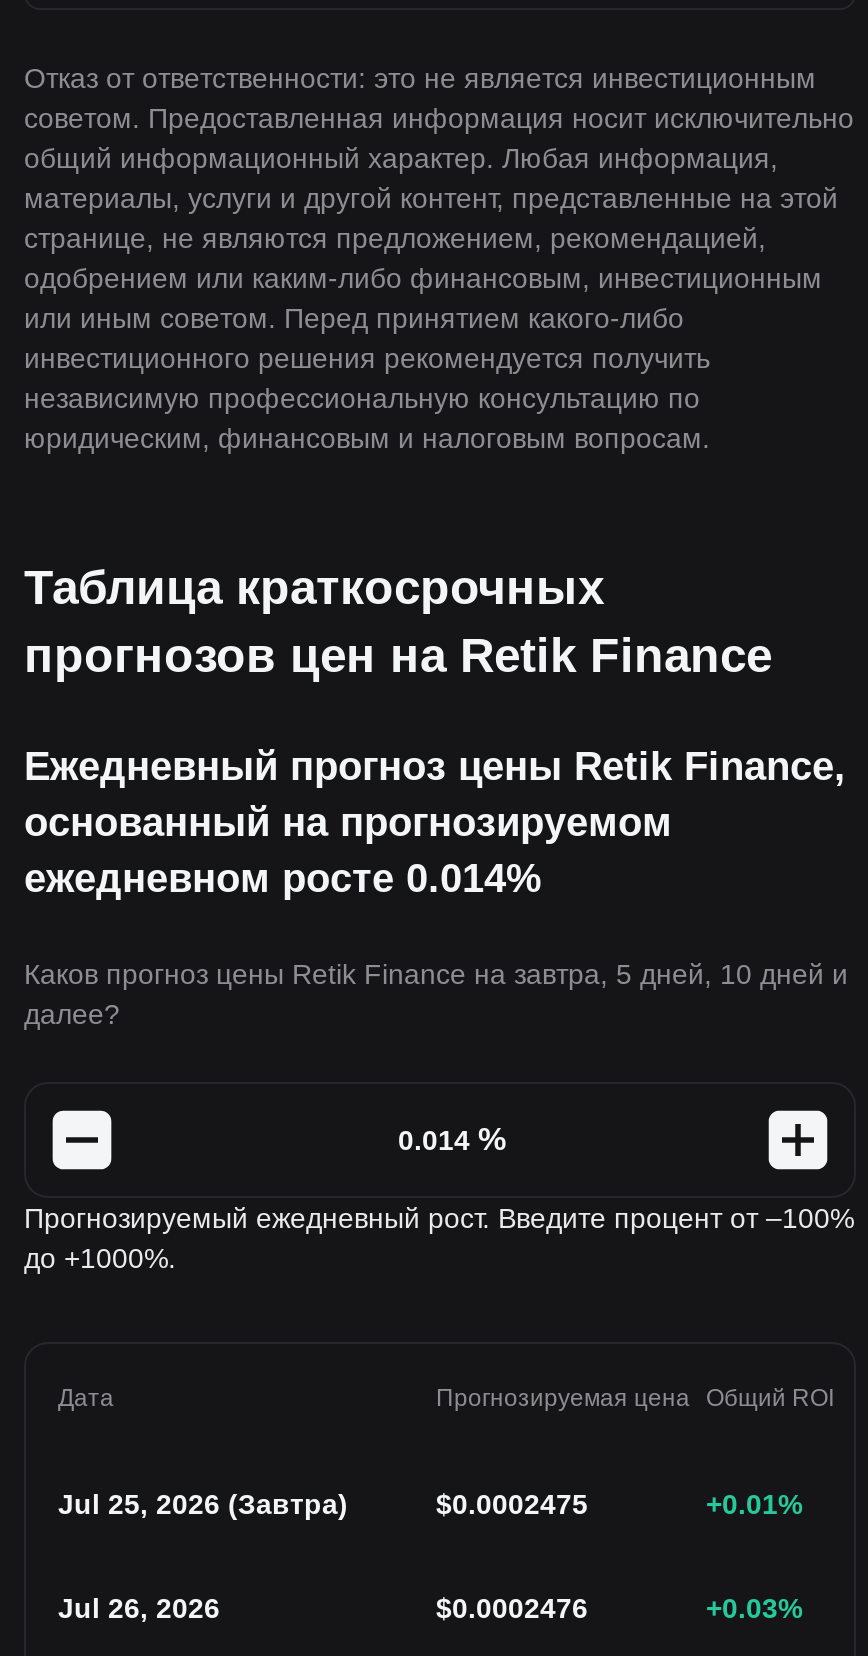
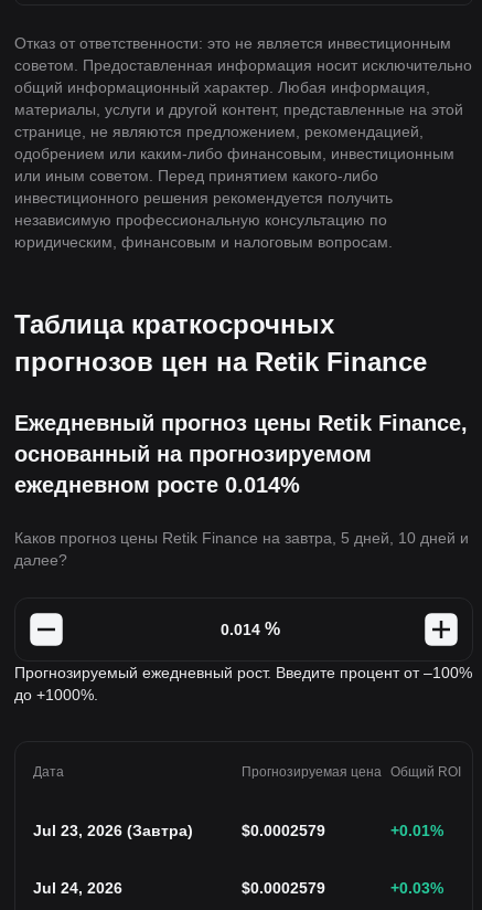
- Jul 25, 2026 (Завтра)
+ Jul 23, 2026 (Завтра)

- $0.0002475
+ $0.0002579

- Jul 26, 2026
+ Jul 24, 2026

- $0.0002476
+ $0.0002579
